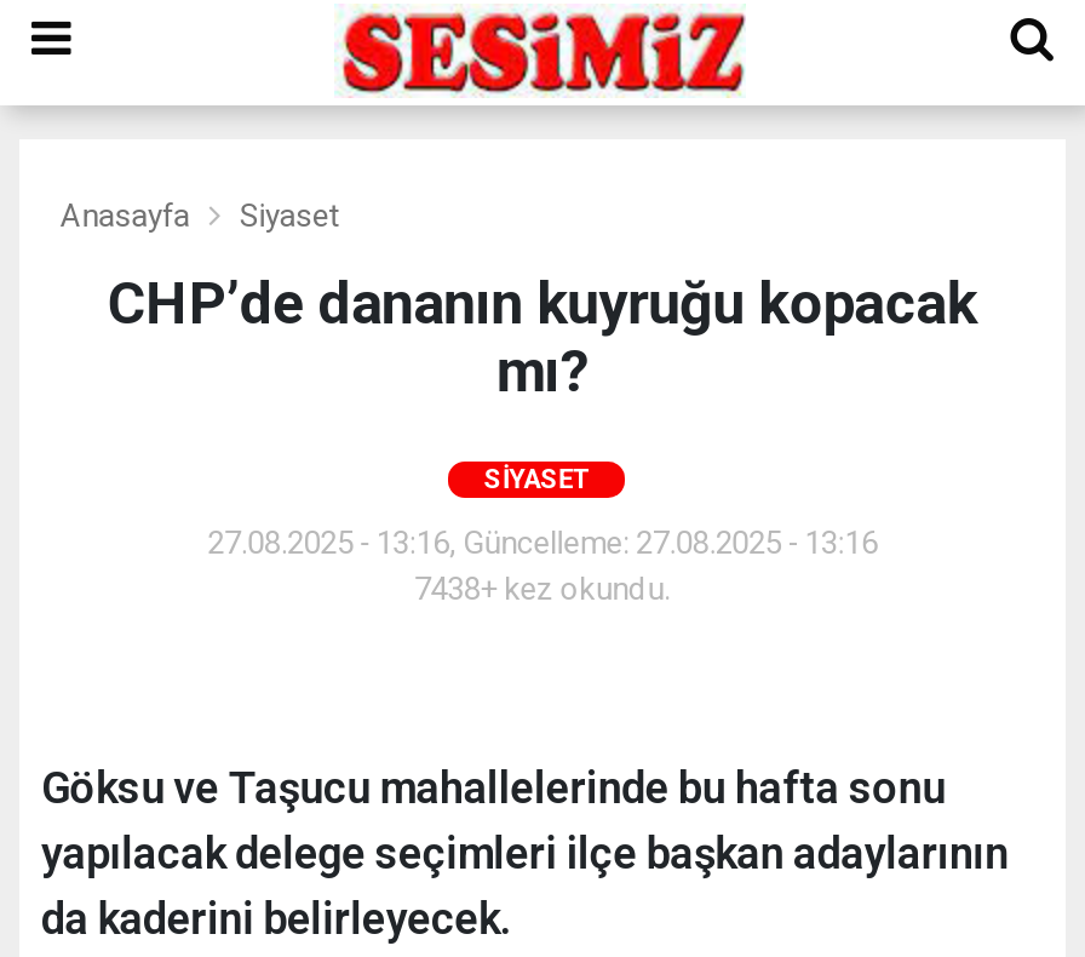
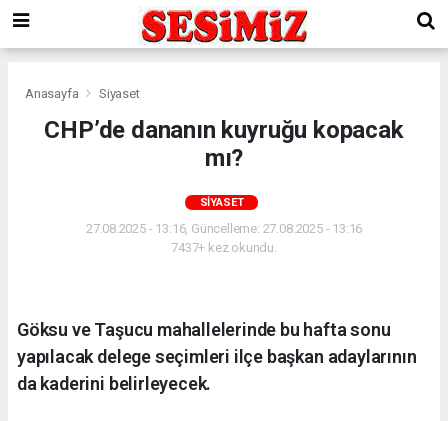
- 7438+ kez okundu.
+ 7437+ kez okundu.
